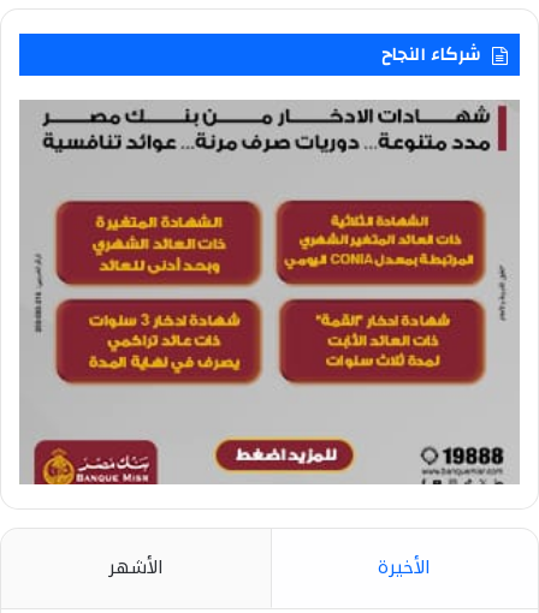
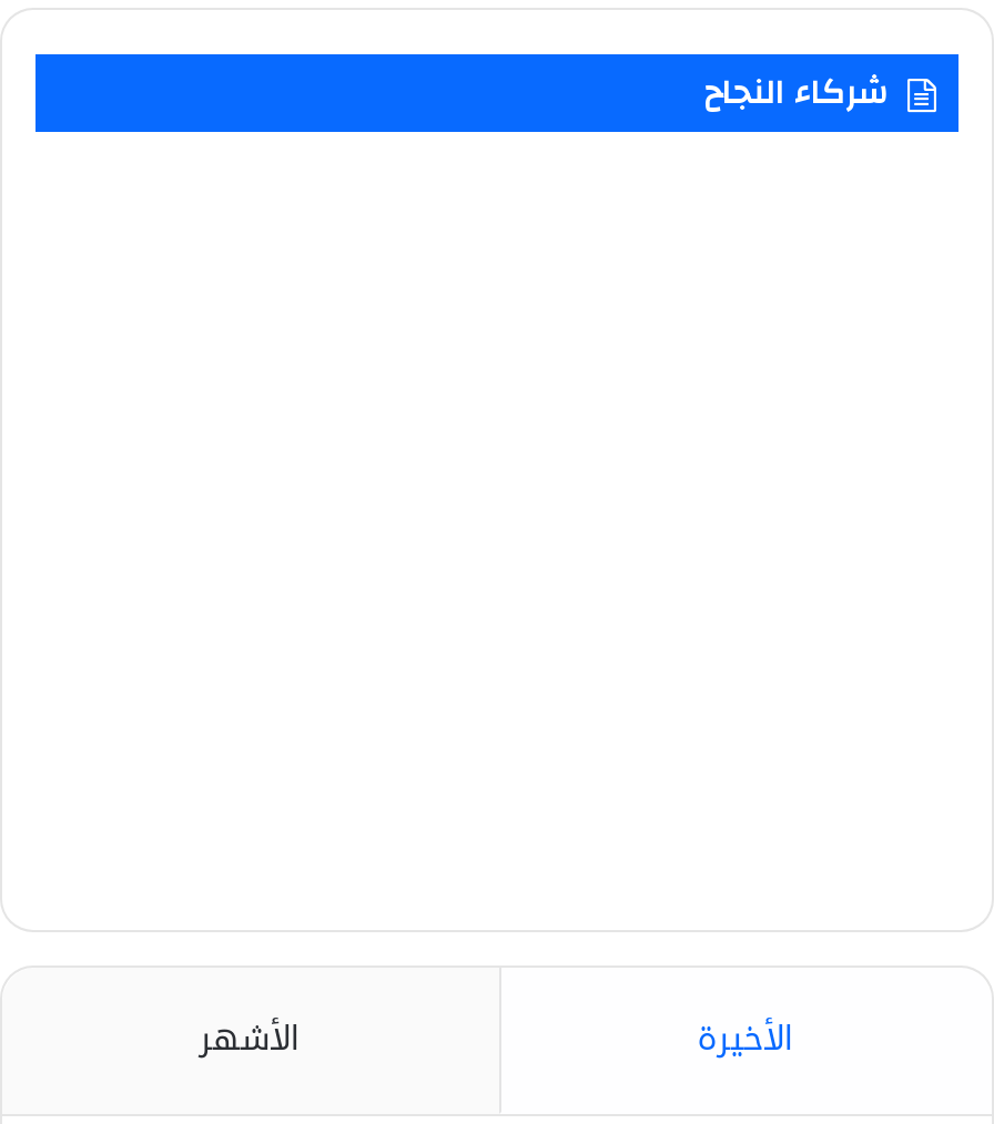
- [image]
